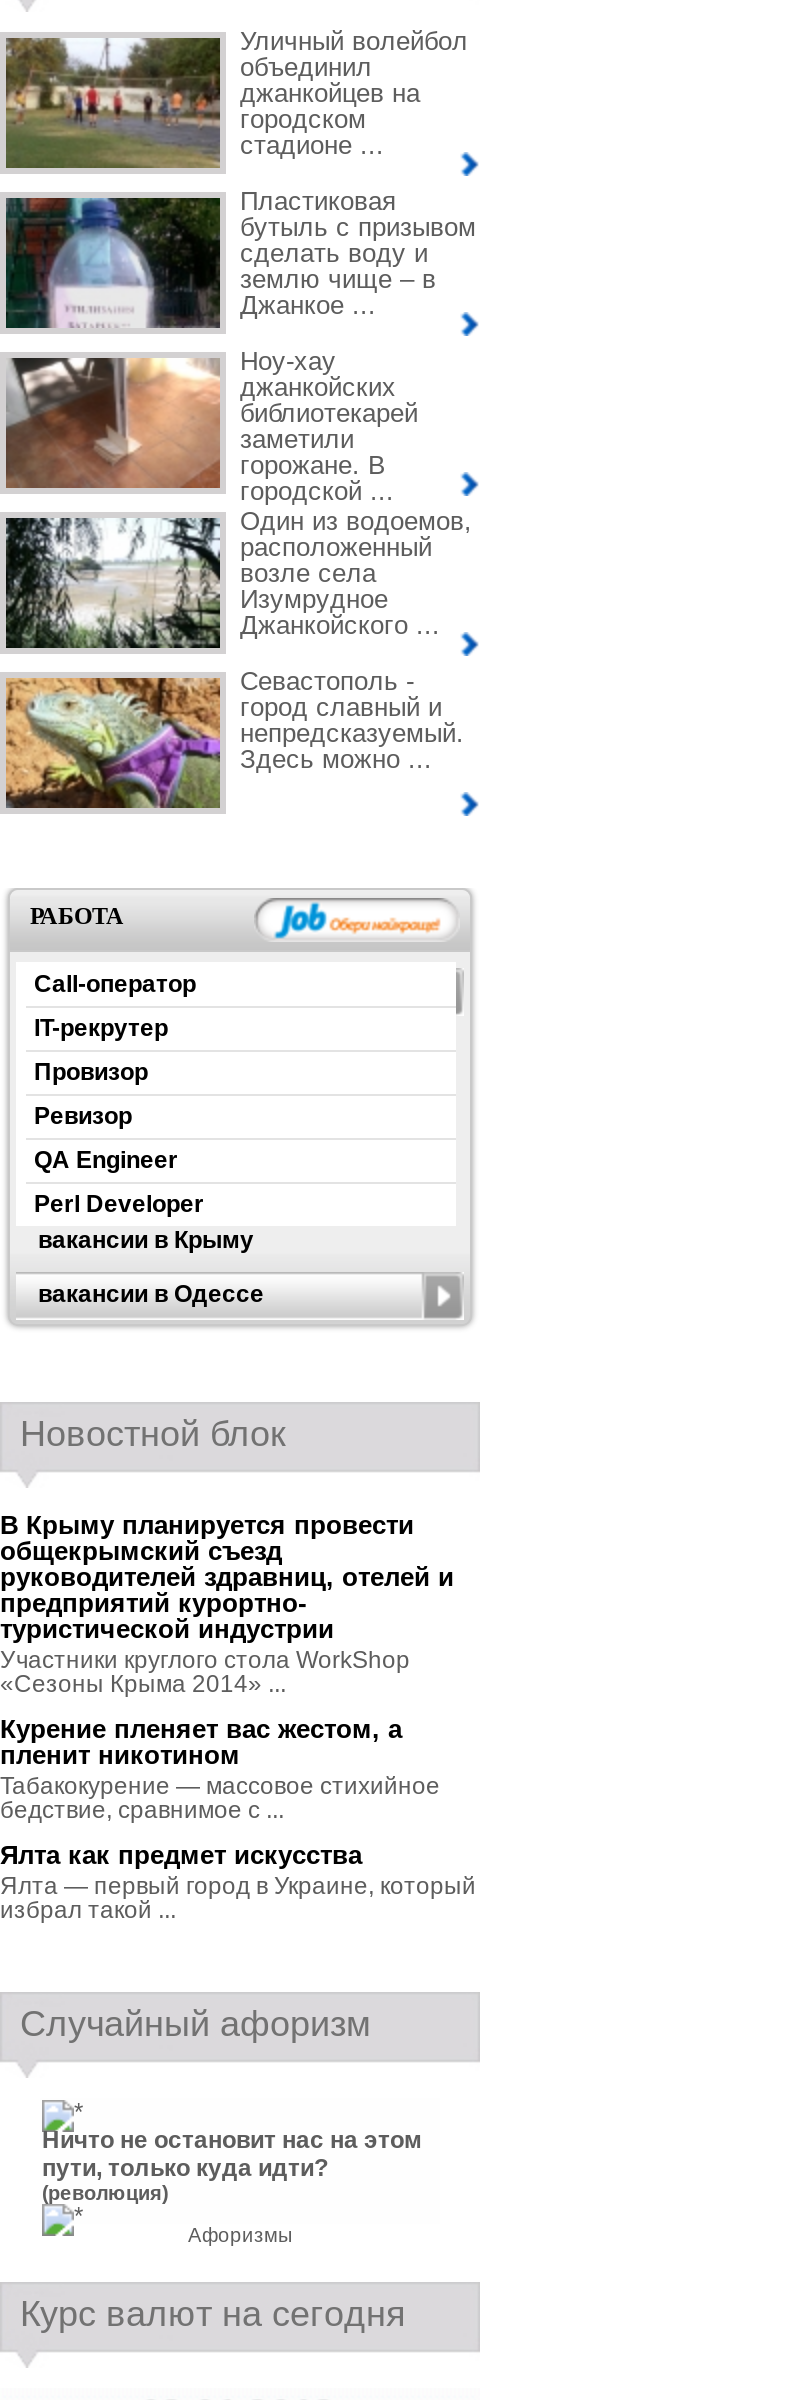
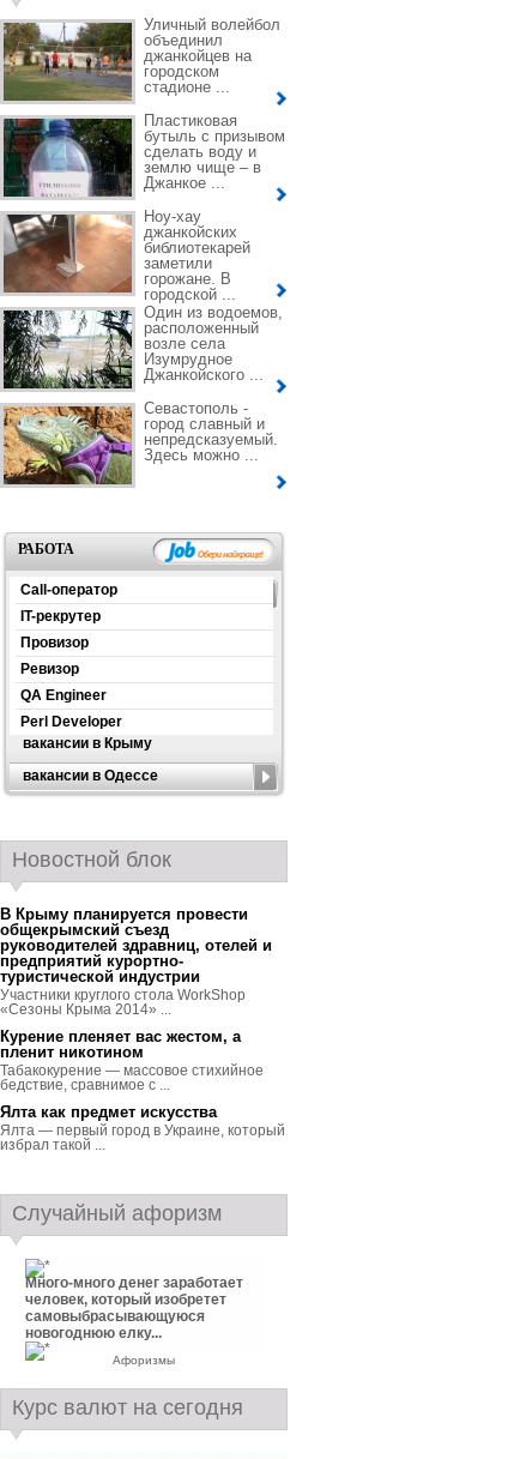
- Ничто не остановит нас на этом
- пути, только куда идти?
- (революция)
+ Много-много денег заработает
+ человек, который изобретет
+ самовыбрасывающуюся
+ новогоднюю елку...
